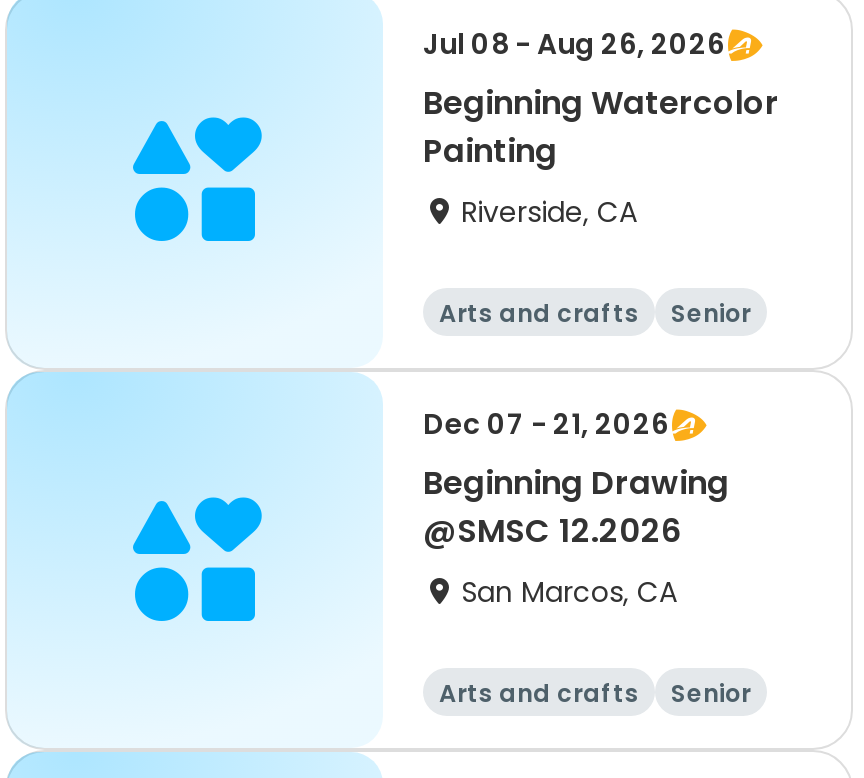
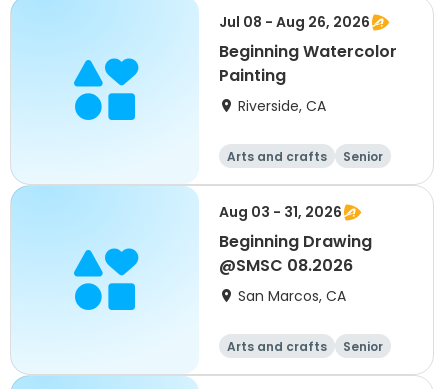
- Dec 07 - 21, 2026
+ Aug 03 - 31, 2026

- @SMSC 12.2026
+ @SMSC 08.2026
